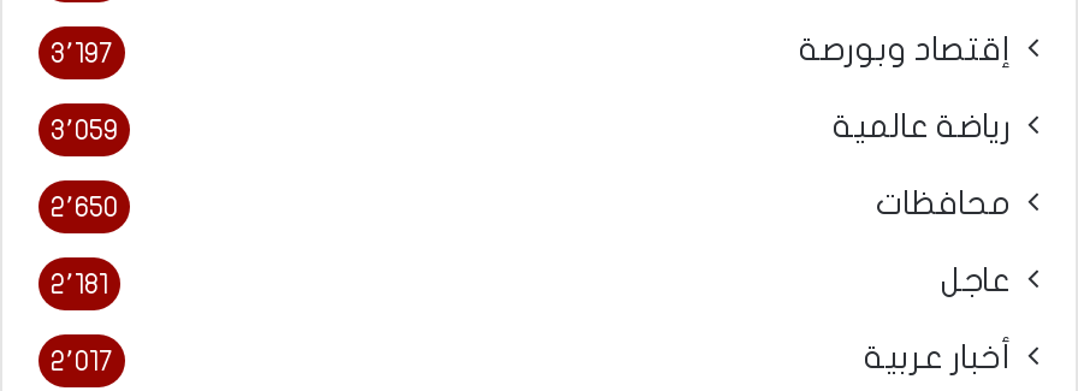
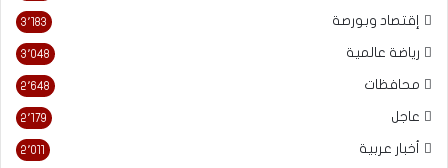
- 3٬197
+ 3٬183

- 3٬059
+ 3٬048

- 2٬650
+ 2٬648

- 2٬181
+ 2٬179

- 2٬017
+ 2٬011
